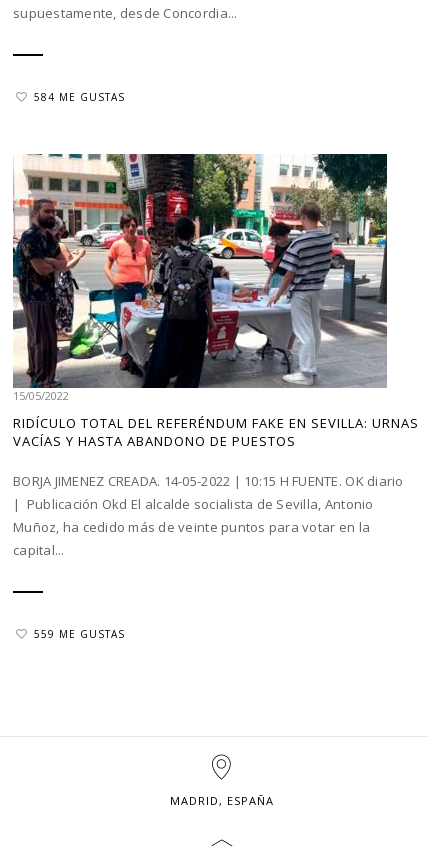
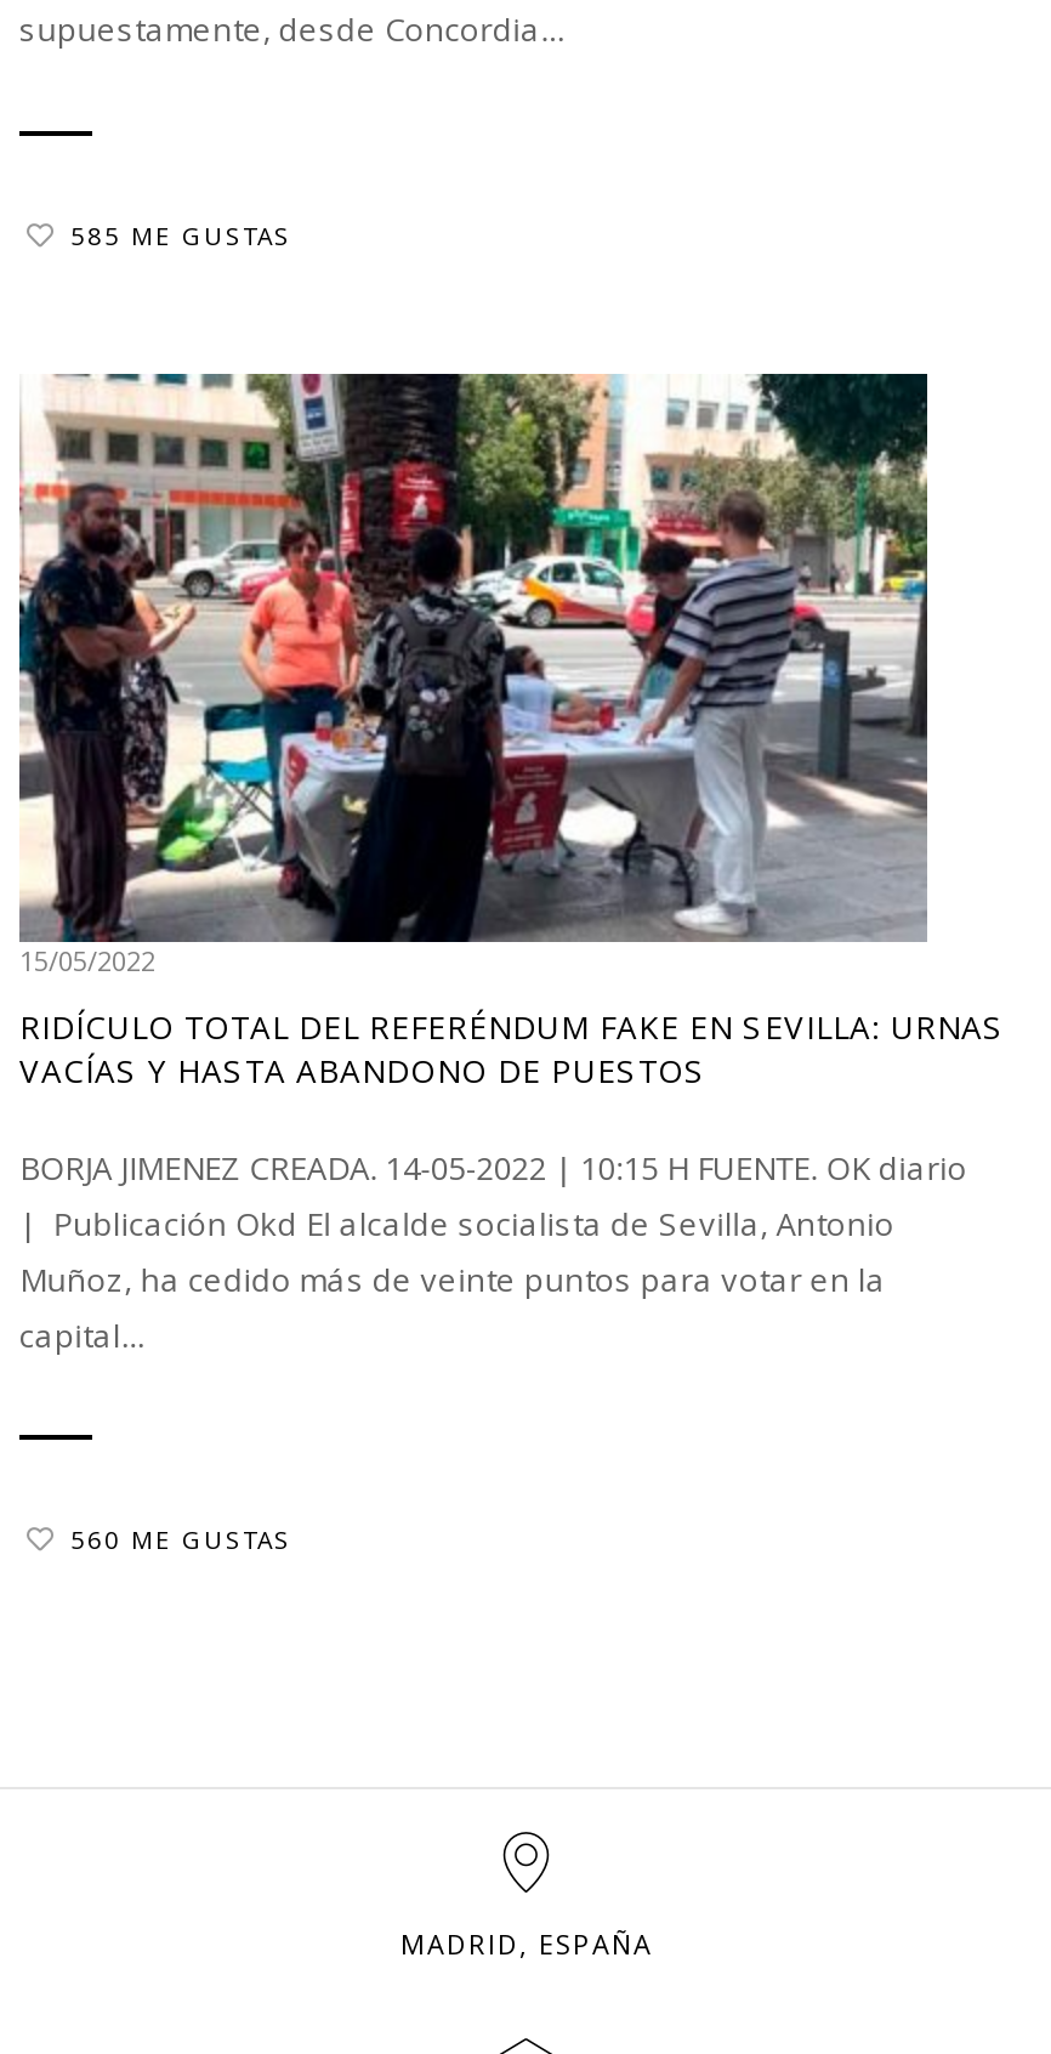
- 584 ME GUSTAS
+ 585 ME GUSTAS

- 559 ME GUSTAS
+ 560 ME GUSTAS
